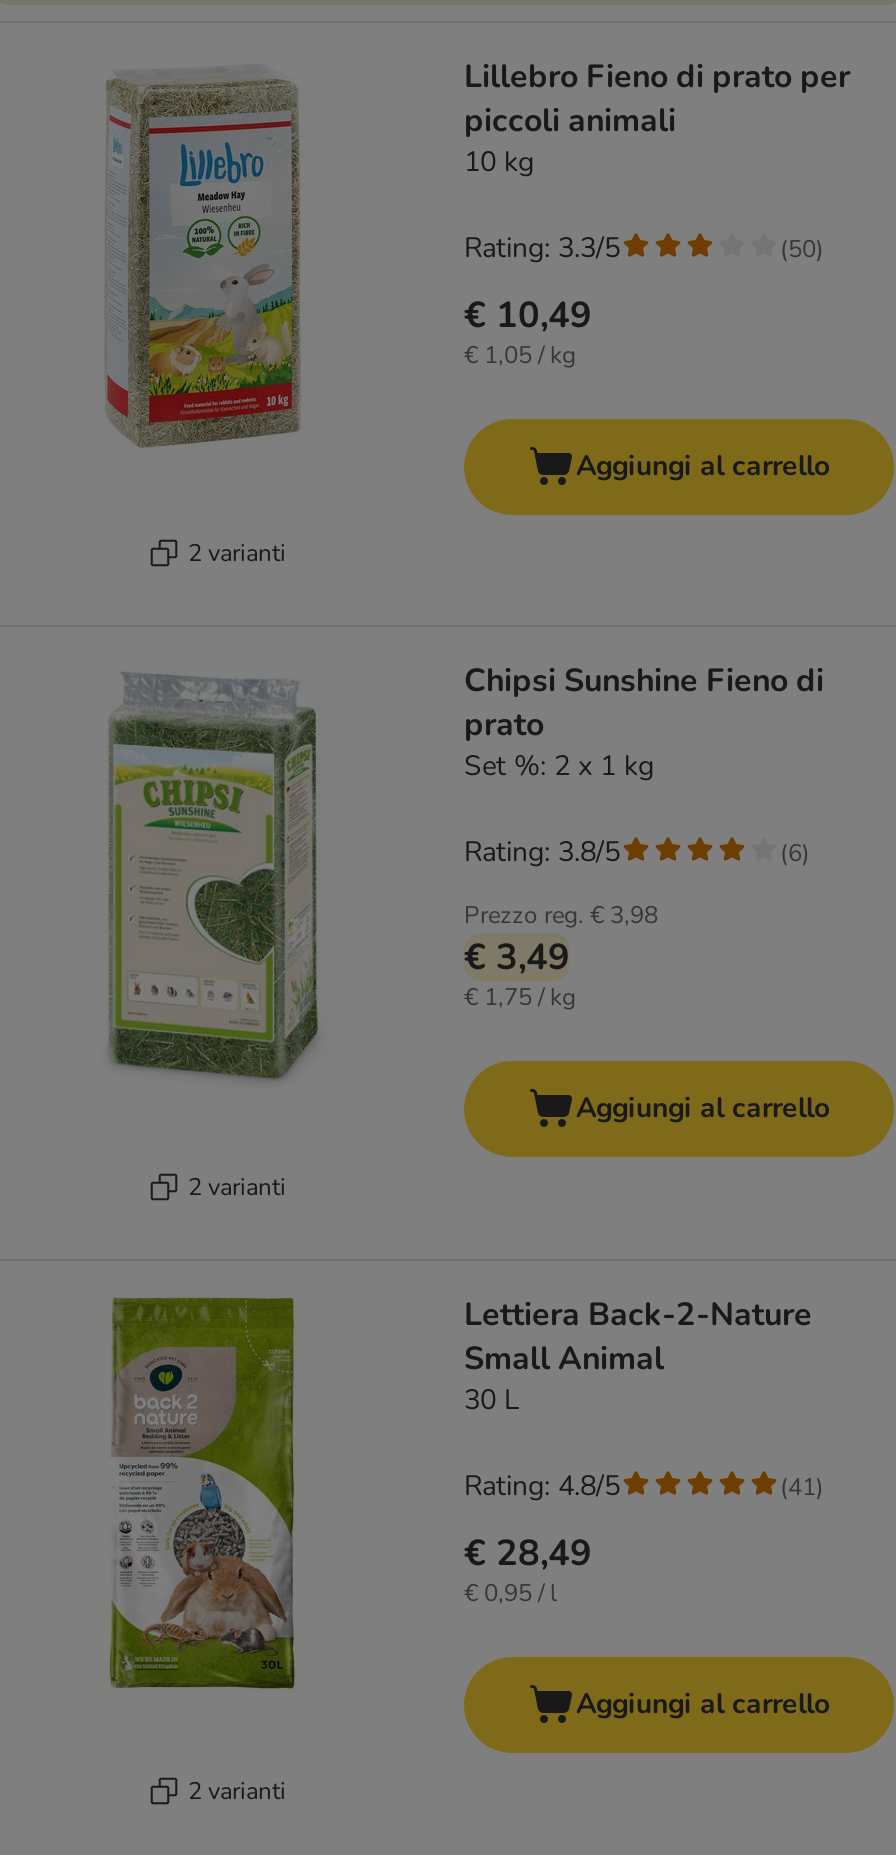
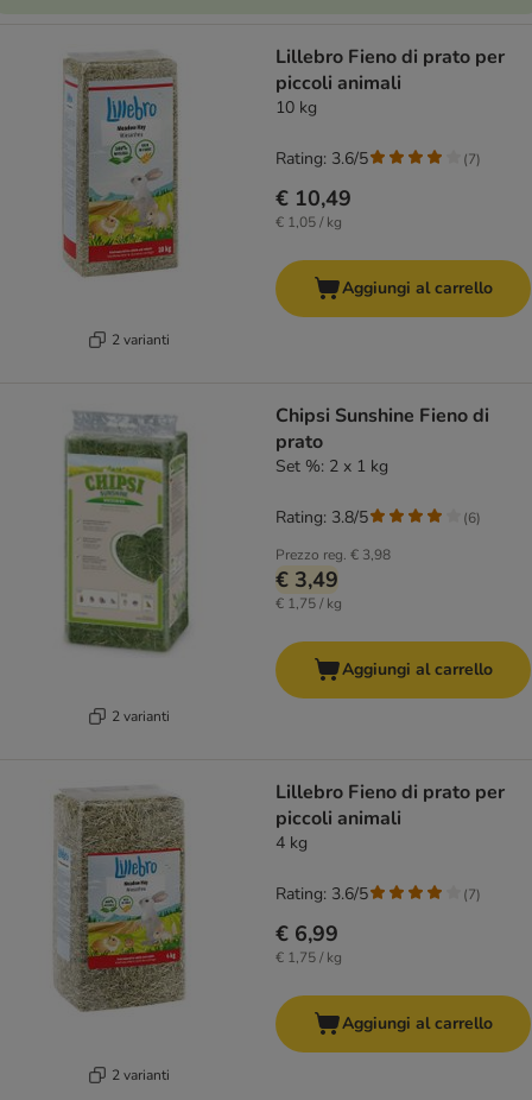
- Rating: 3.3/5
+ Rating: 3.6/5

- (50)
+ (7)

- [image]
+ [image]

- Lettiera Back-2-Nature
- Small Animal
- 30 L
+ Lillebro Fieno di prato per
+ piccoli animali
+ 4 kg

- Rating: 4.8/5
- (41)
+ Rating: 3.6/5
+ (7)

- € 28,49
- € 0,95 / l
+ € 6,99
+ € 1,75 / kg
